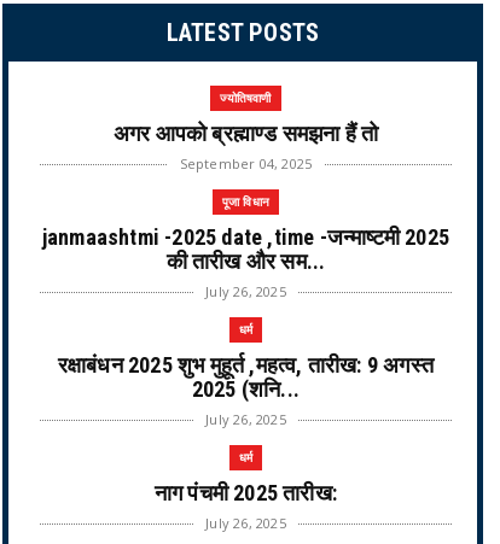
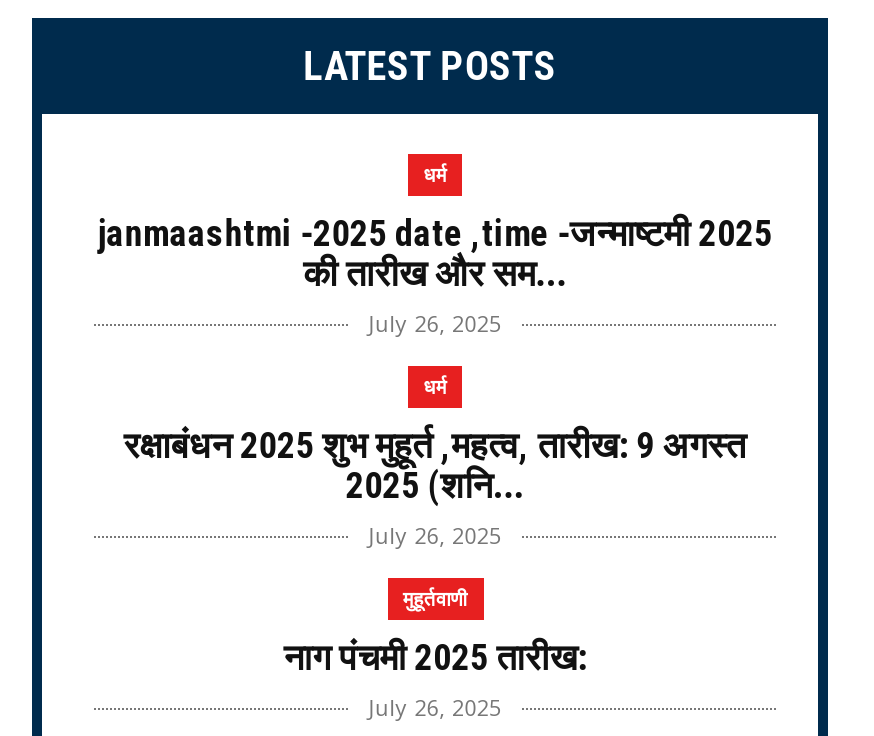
- ज्योतिषवाणी
- अगर आपको ब्रह्माण्ड समझना हैं तो
- September 04, 2025
- पूजा विधान
+ धर्म

- धर्म
+ मुहूर्तवाणी
